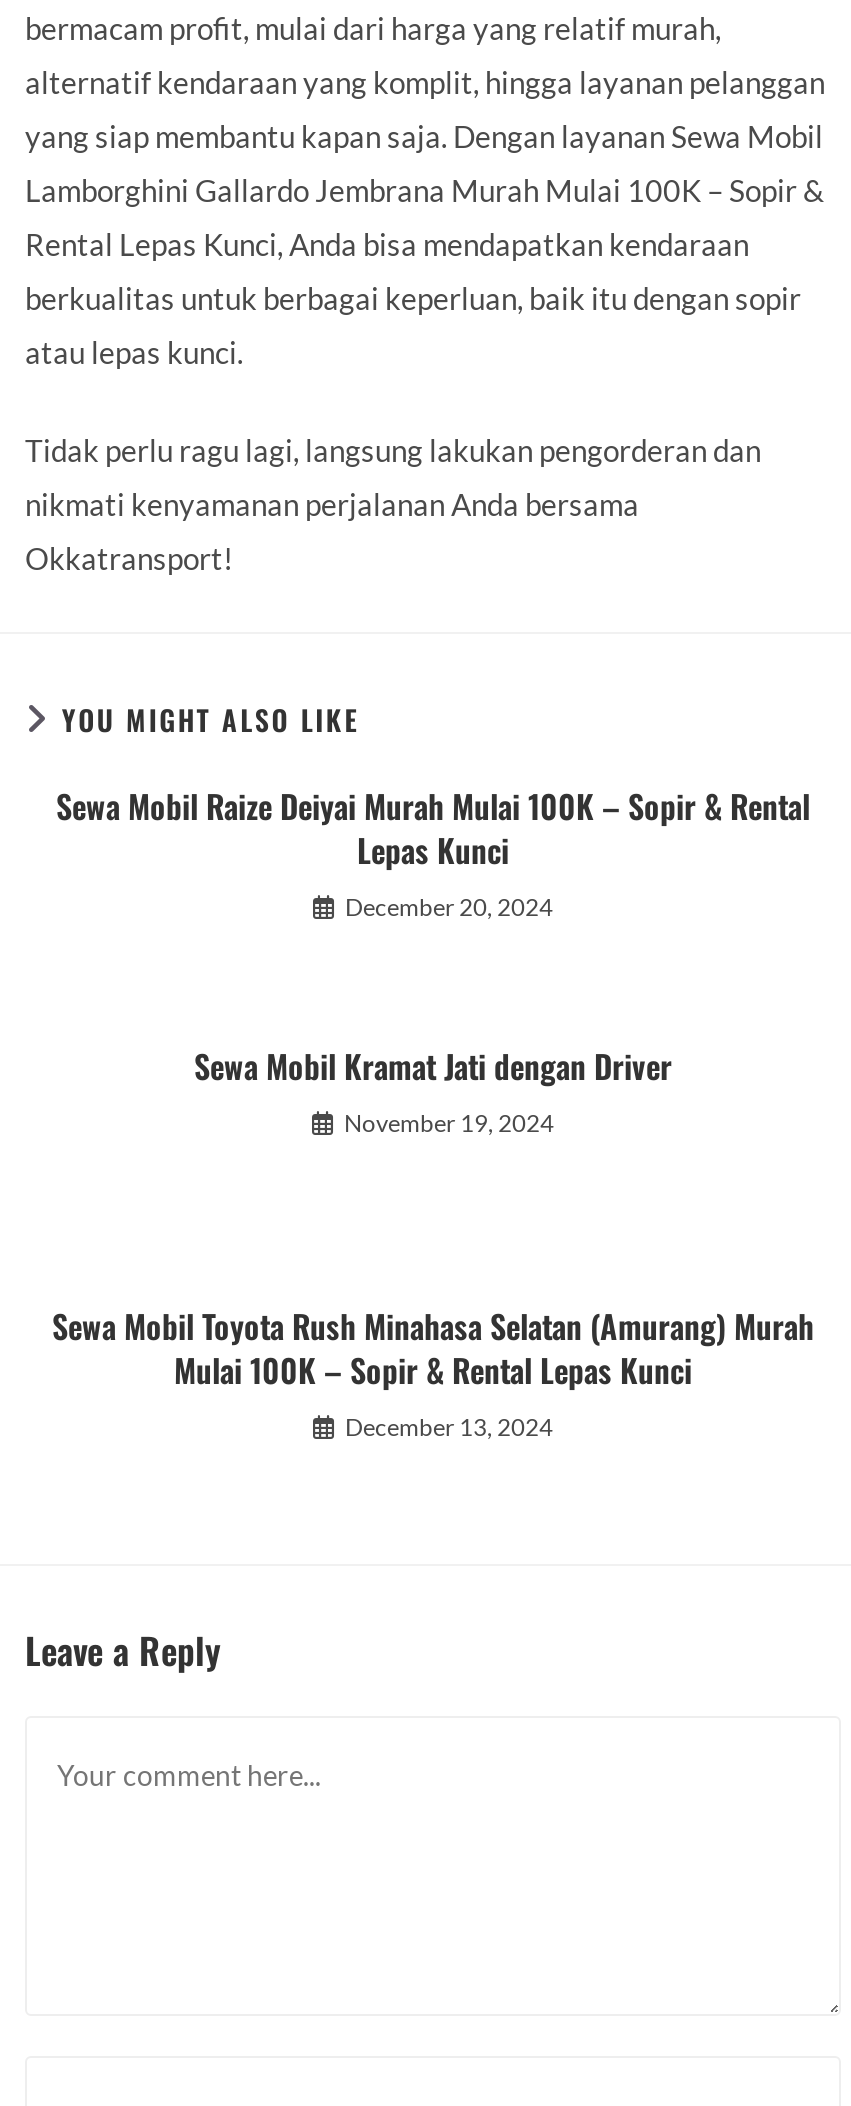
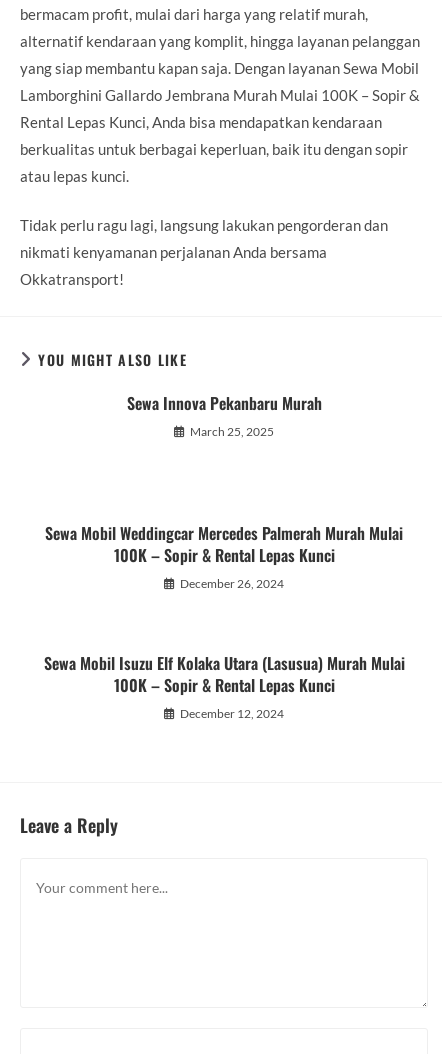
- Sewa Mobil Raize Deiyai Murah Mulai 100K – Sopir & Rental
- Lepas Kunci
- December 20, 2024
+ Sewa Innova Pekanbaru Murah
+ March 25, 2025

- Sewa Mobil Kramat Jati dengan Driver
- November 19, 2024
+ Sewa Mobil Weddingcar Mercedes Palmerah Murah Mulai
+ 100K – Sopir & Rental Lepas Kunci
+ December 26, 2024

- Sewa Mobil Toyota Rush Minahasa Selatan (Amurang) Murah
- Mulai 100K – Sopir & Rental Lepas Kunci
- December 13, 2024
+ Sewa Mobil Isuzu Elf Kolaka Utara (Lasusua) Murah Mulai
+ 100K – Sopir & Rental Lepas Kunci
+ December 12, 2024
